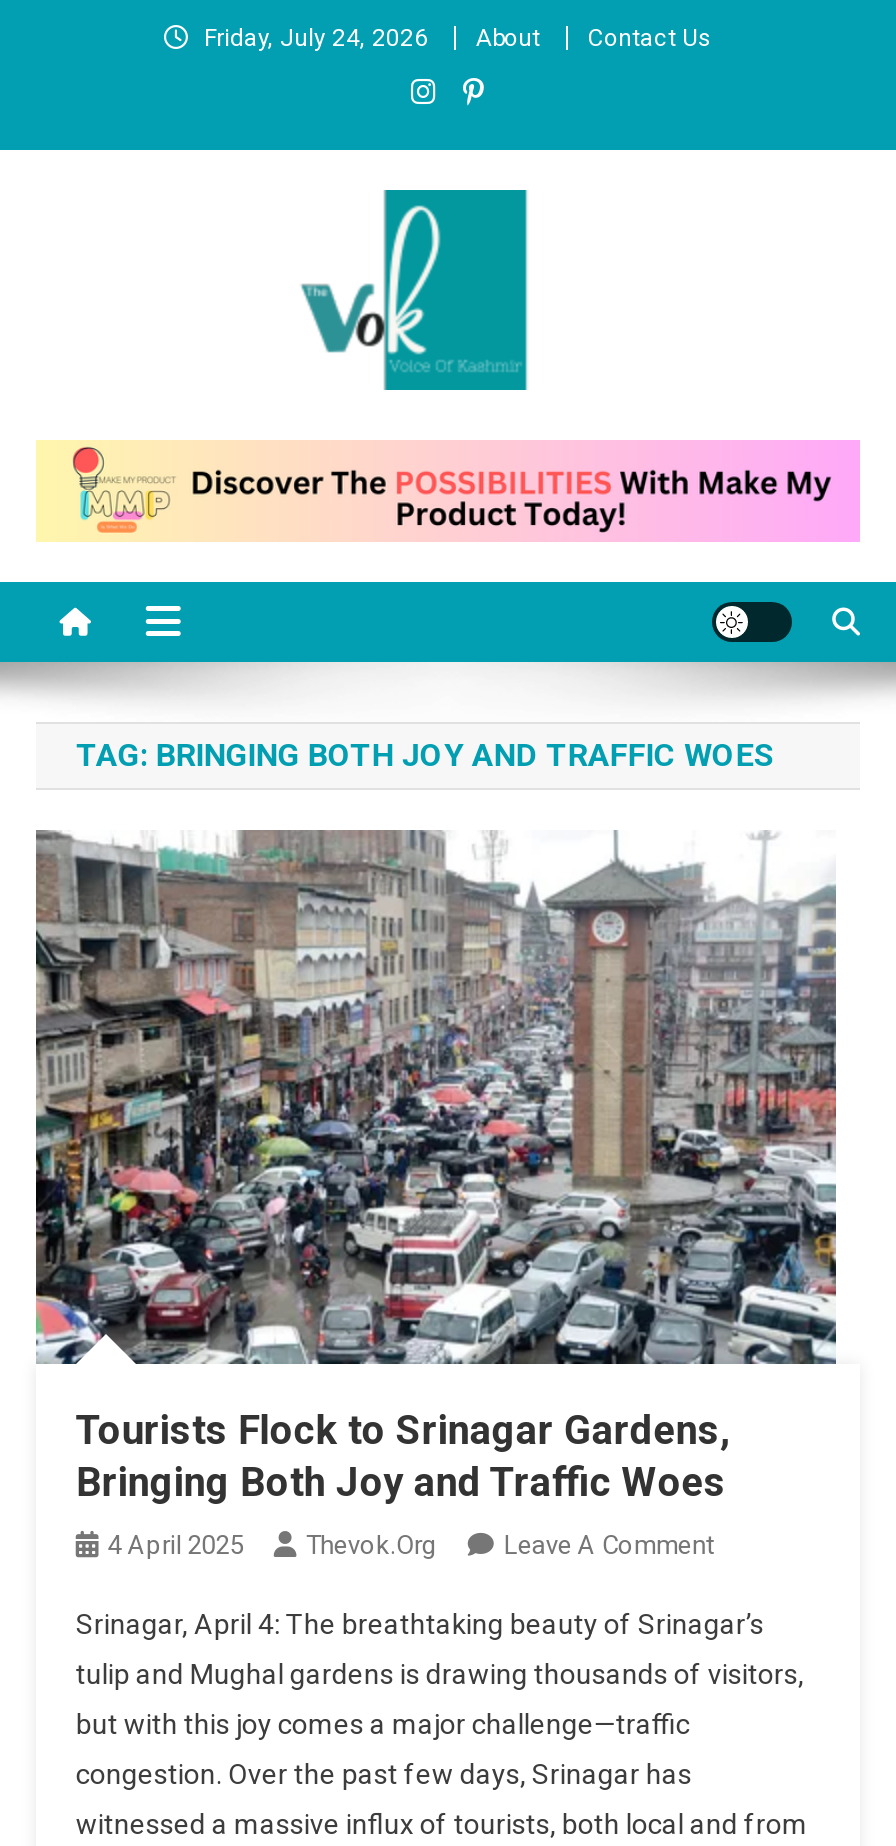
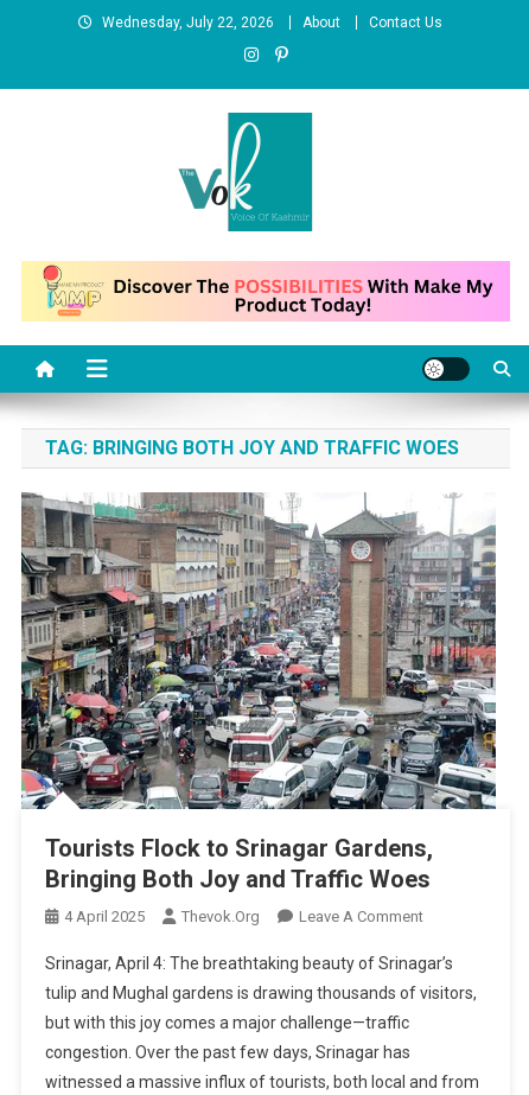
- Friday, July 24, 2026
+ Wednesday, July 22, 2026
